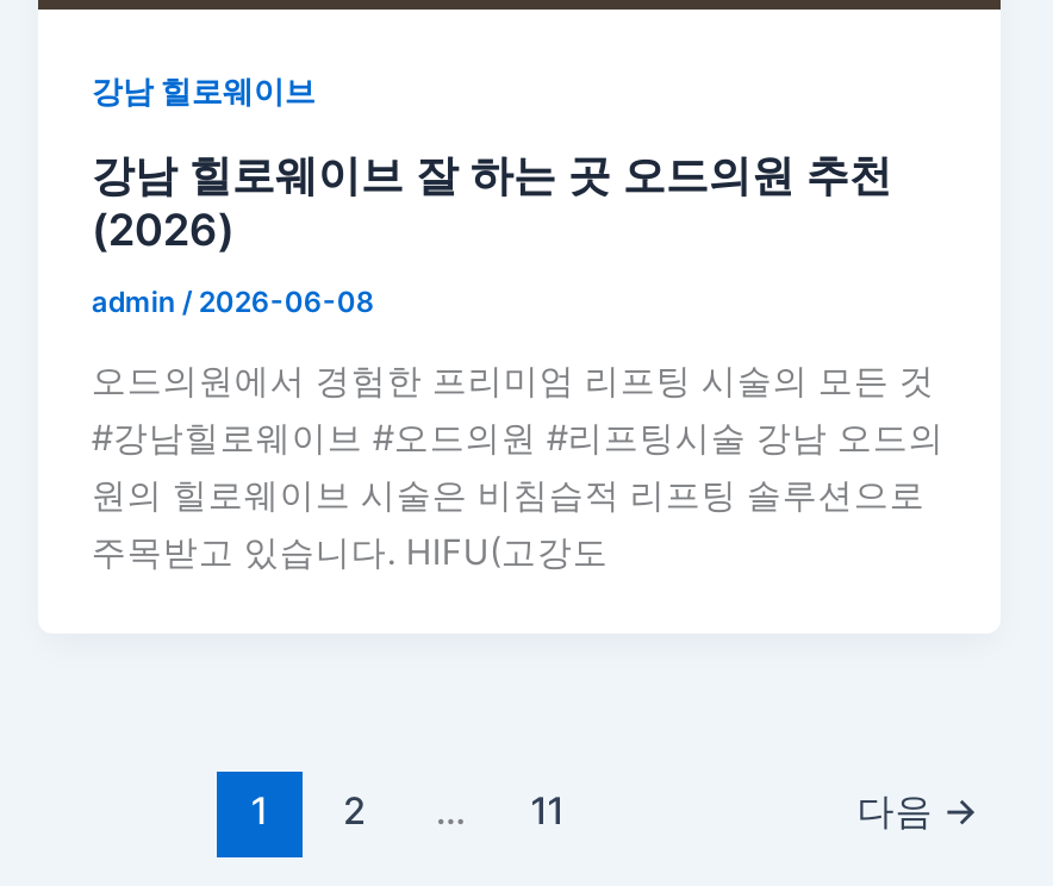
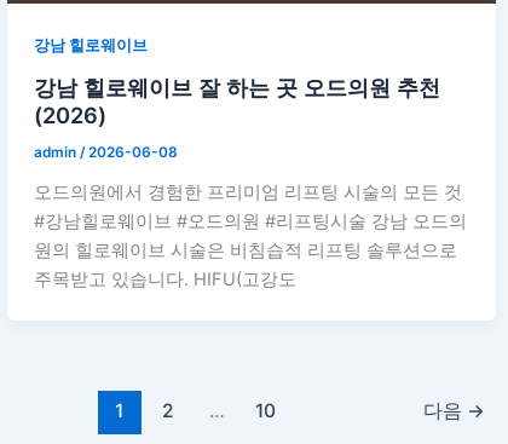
- 11
+ 10
